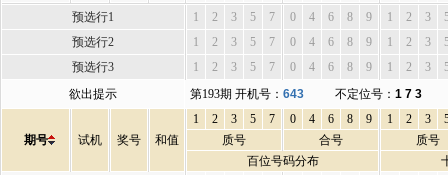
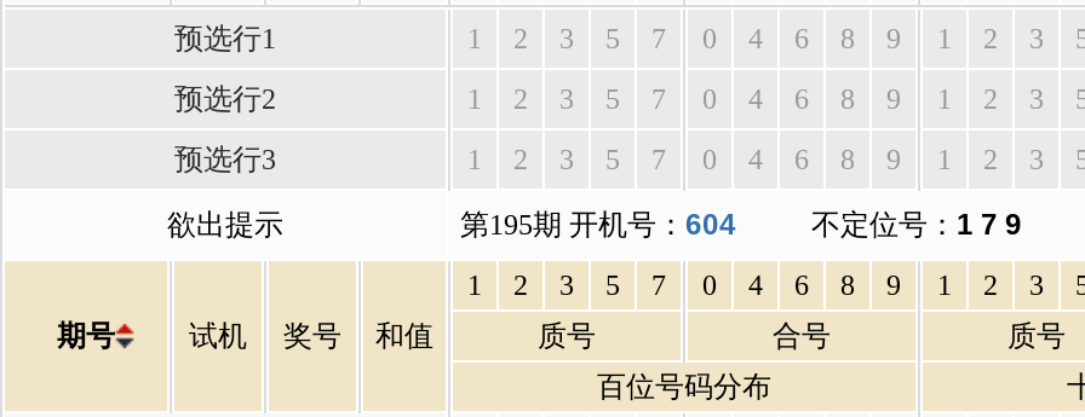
- 第193期 开机号：643
+ 第195期 开机号：604

- 不定位号：1 7 3
+ 不定位号：1 7 9
